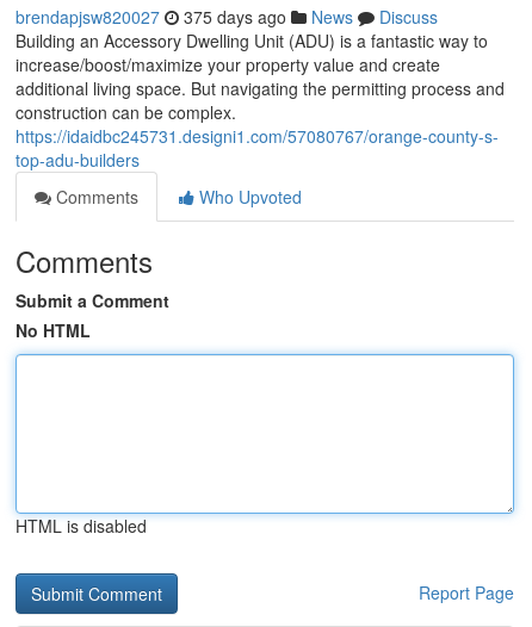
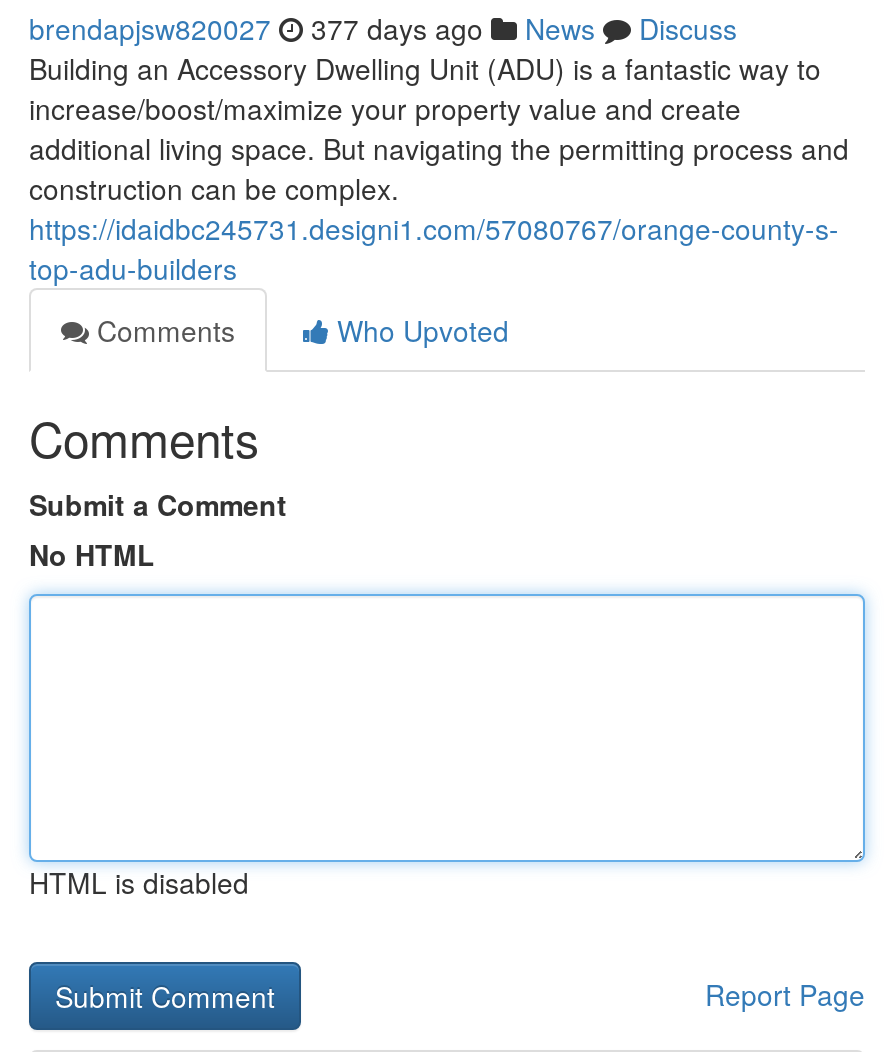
- brendapjsw820027 375 days ago News Discuss
+ brendapjsw820027 377 days ago News Discuss
